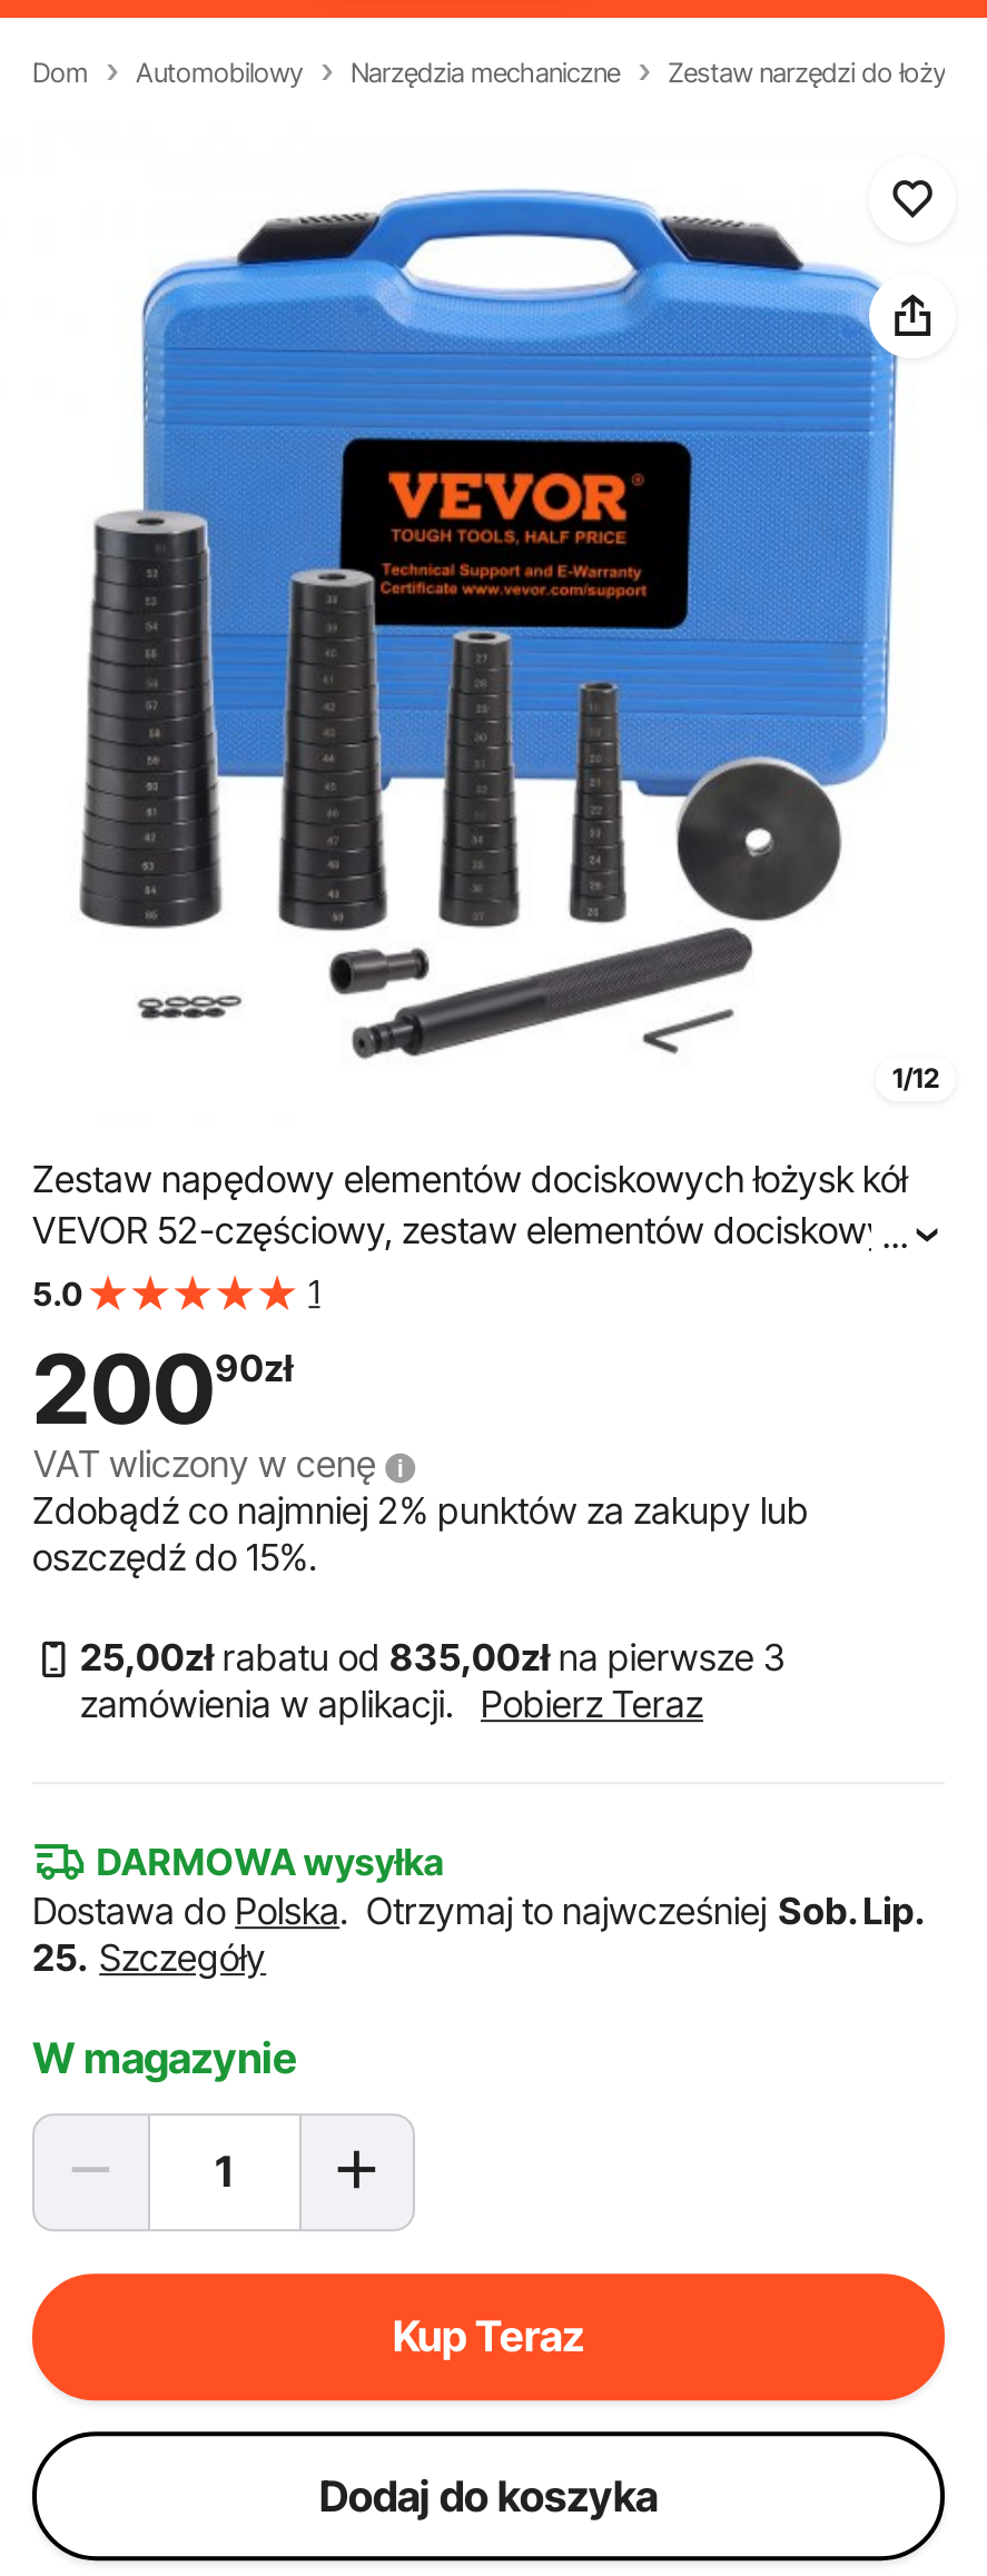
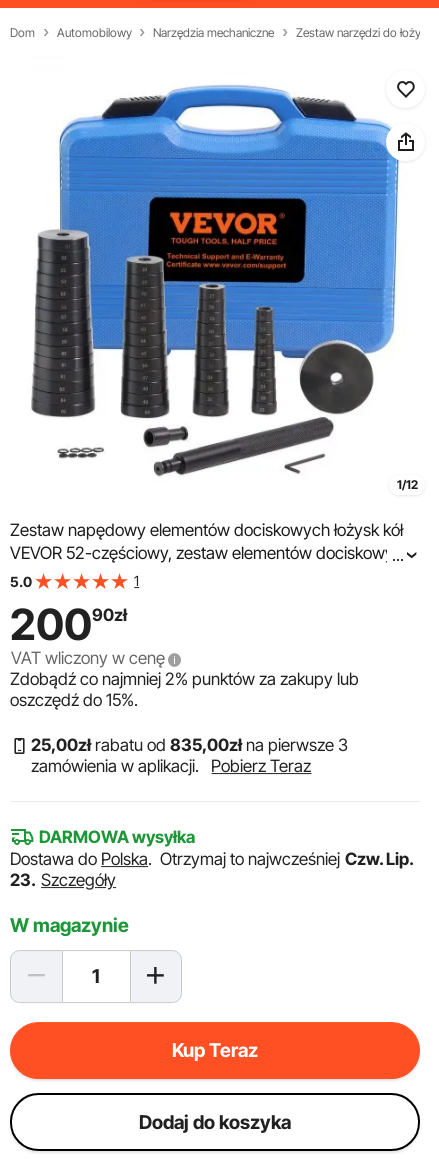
- Dostawa do Polska. Otrzymaj to najwcześniej Sob. Lip.
+ Dostawa do Polska. Otrzymaj to najwcześniej Czw. Lip.

- 25. Szczegóły
+ 23. Szczegóły
